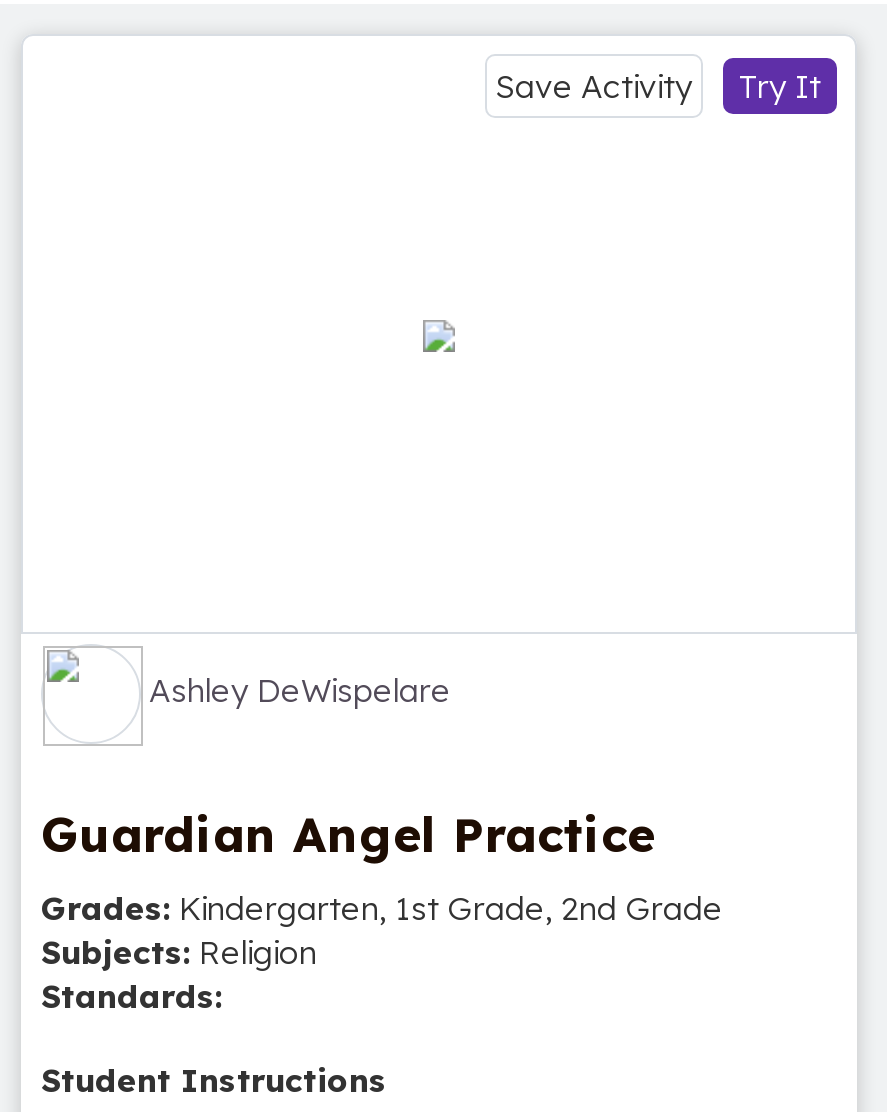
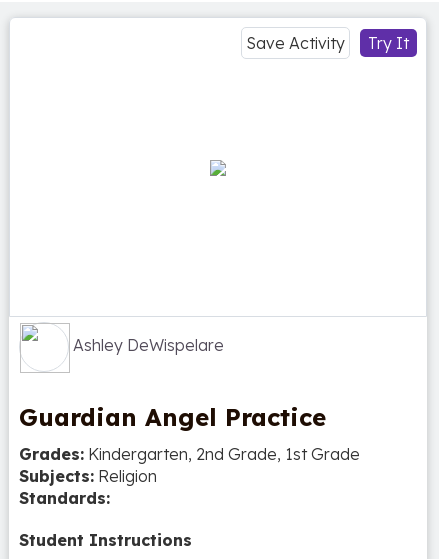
- Grades: Kindergarten, 1st Grade, 2nd Grade
+ Grades: Kindergarten, 2nd Grade, 1st Grade
